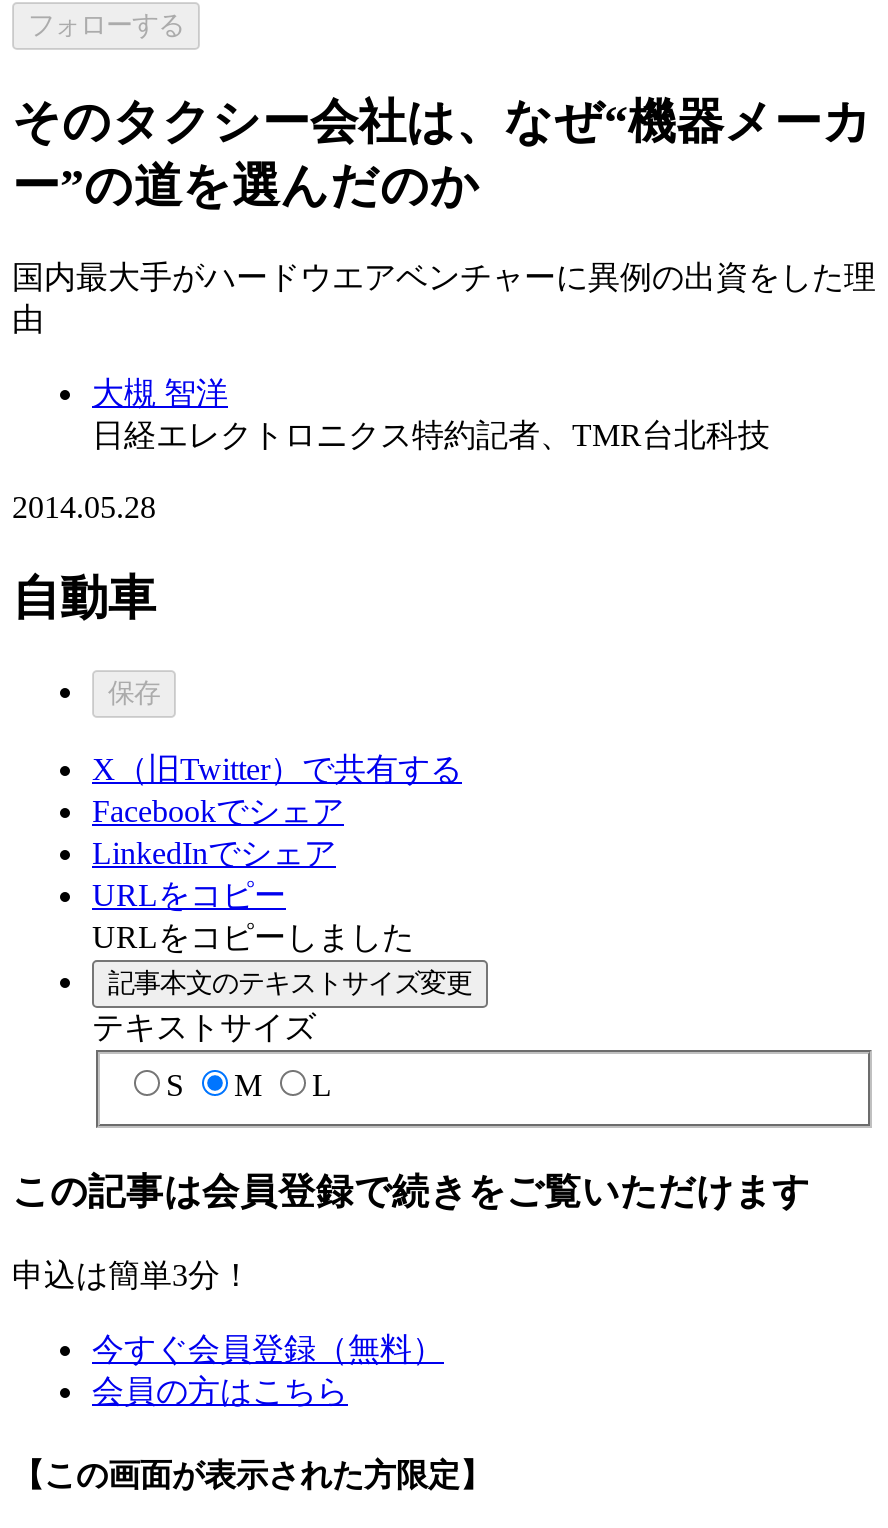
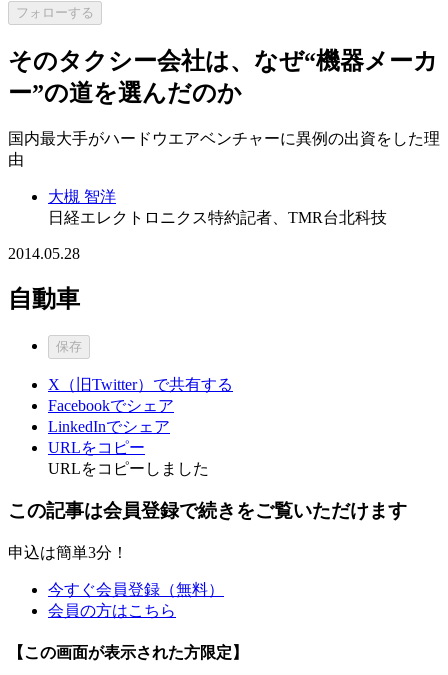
- 記事本文のテキストサイズ変更
- テキストサイズ
- S
- M
- L
